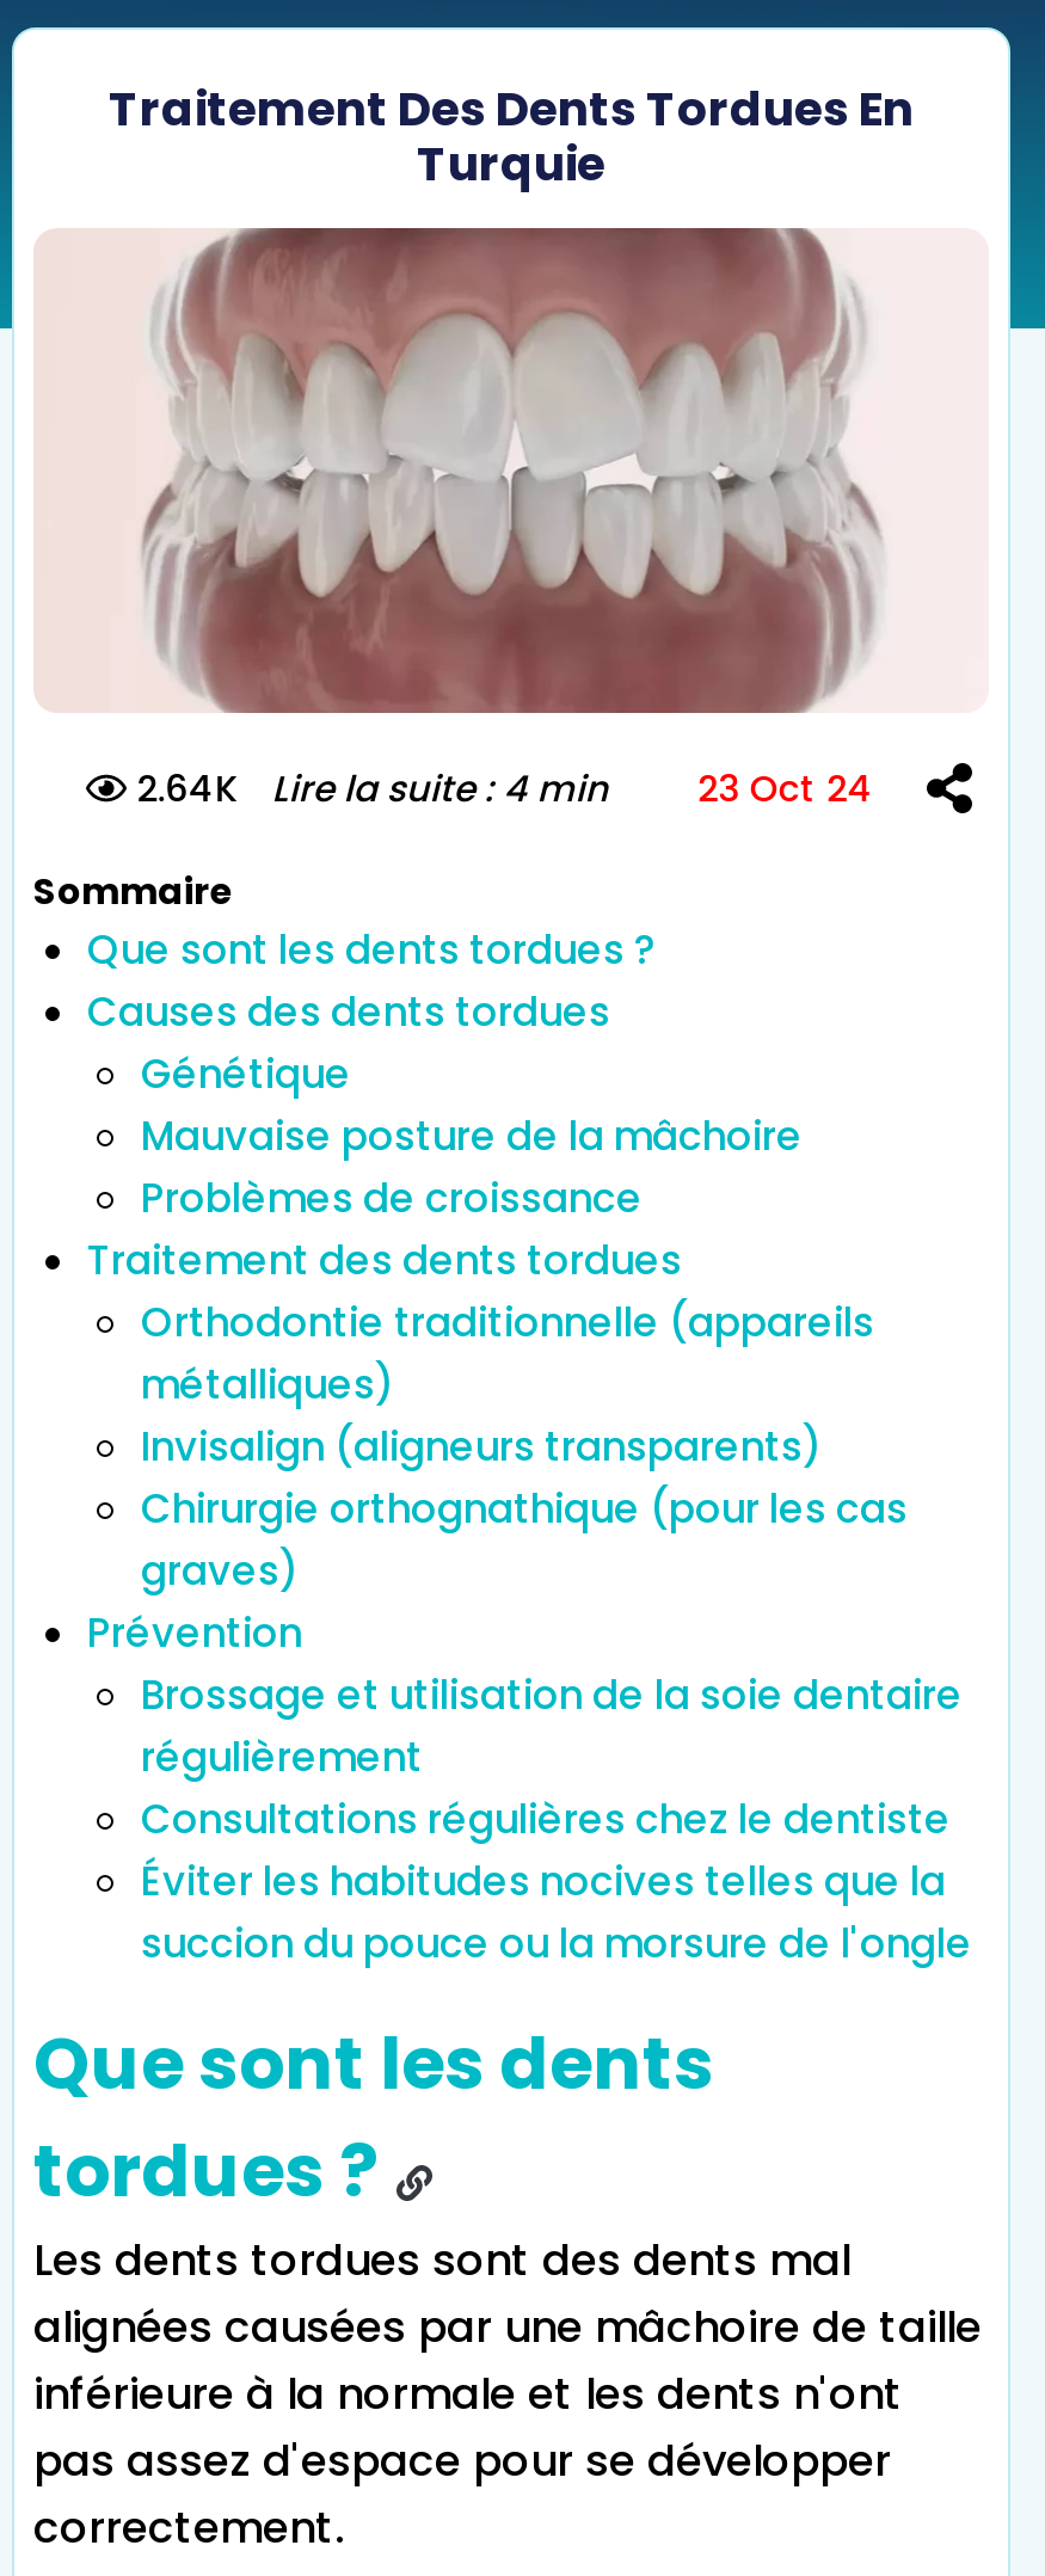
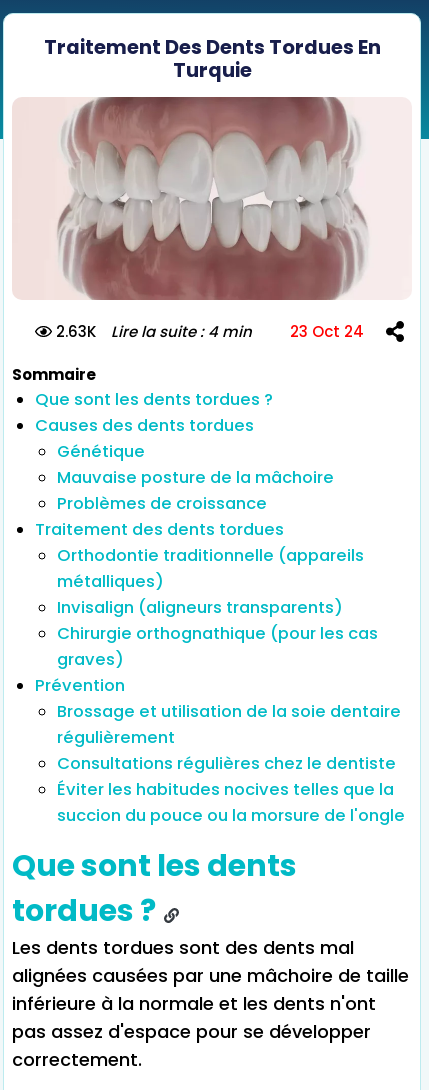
- 2.64K Lire la suite : 4 min 23 Oct 24
+ 2.63K Lire la suite : 4 min 23 Oct 24
